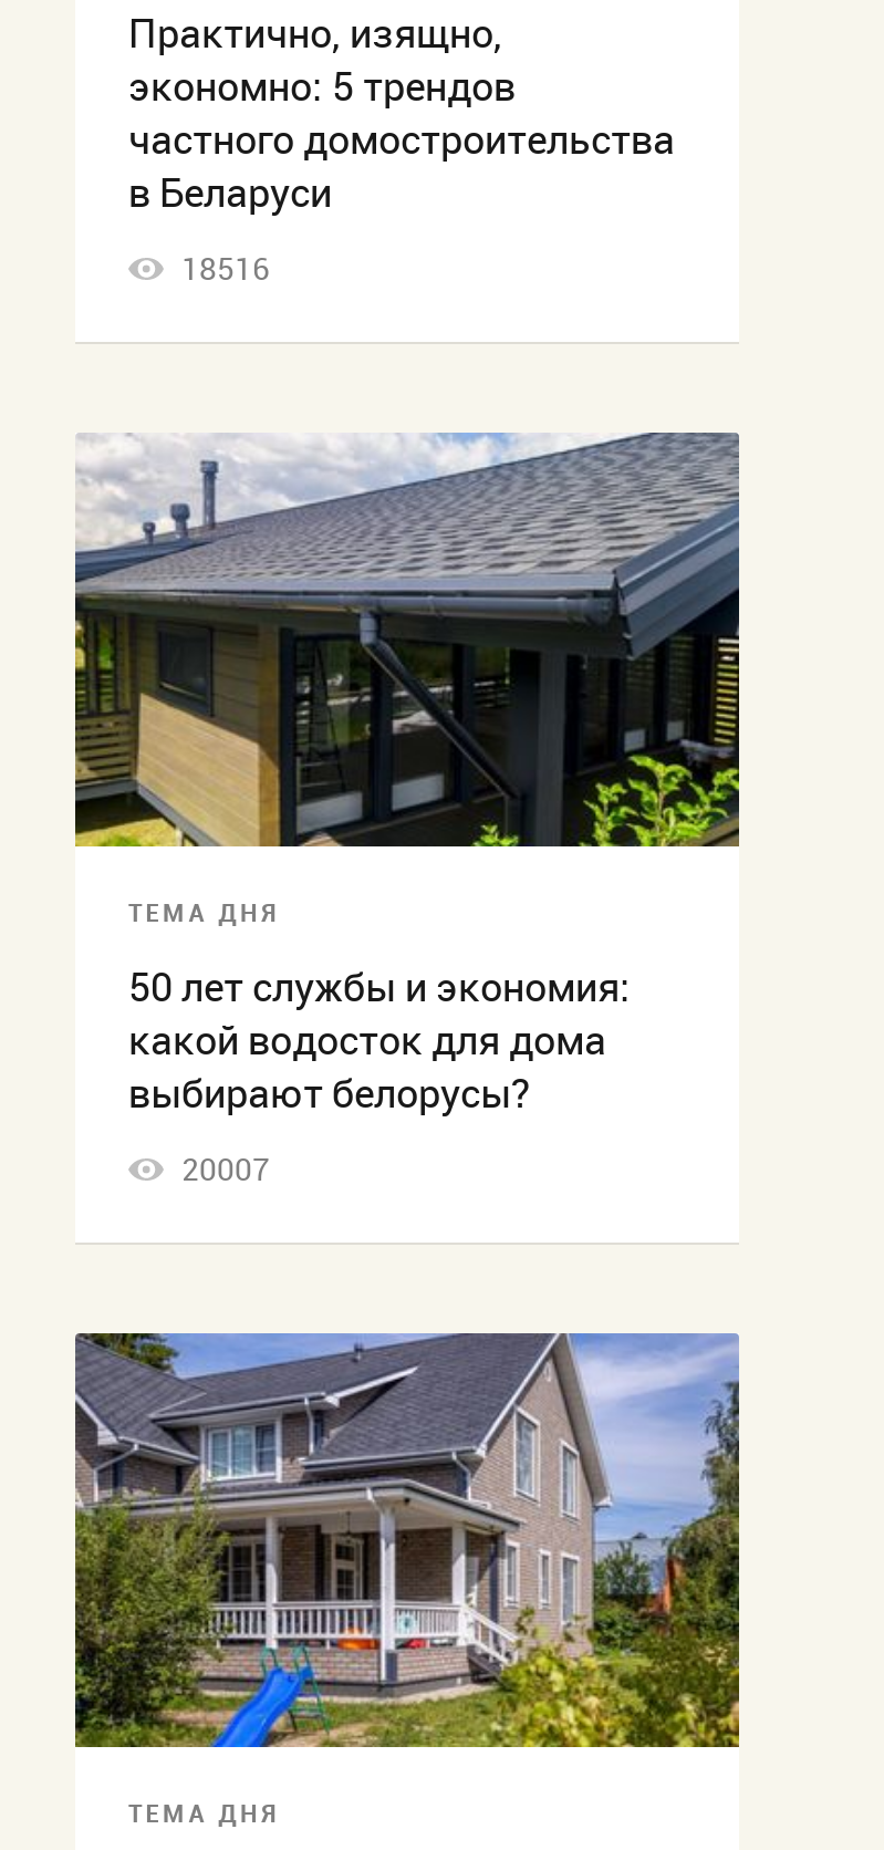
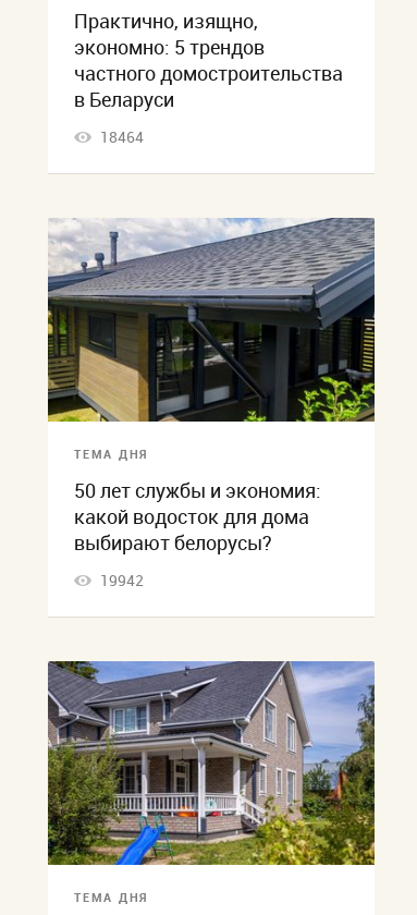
- 18516
+ 18464

- 20007
+ 19942
